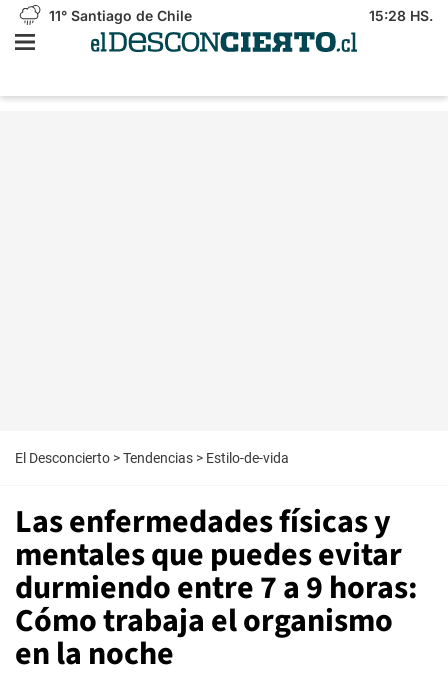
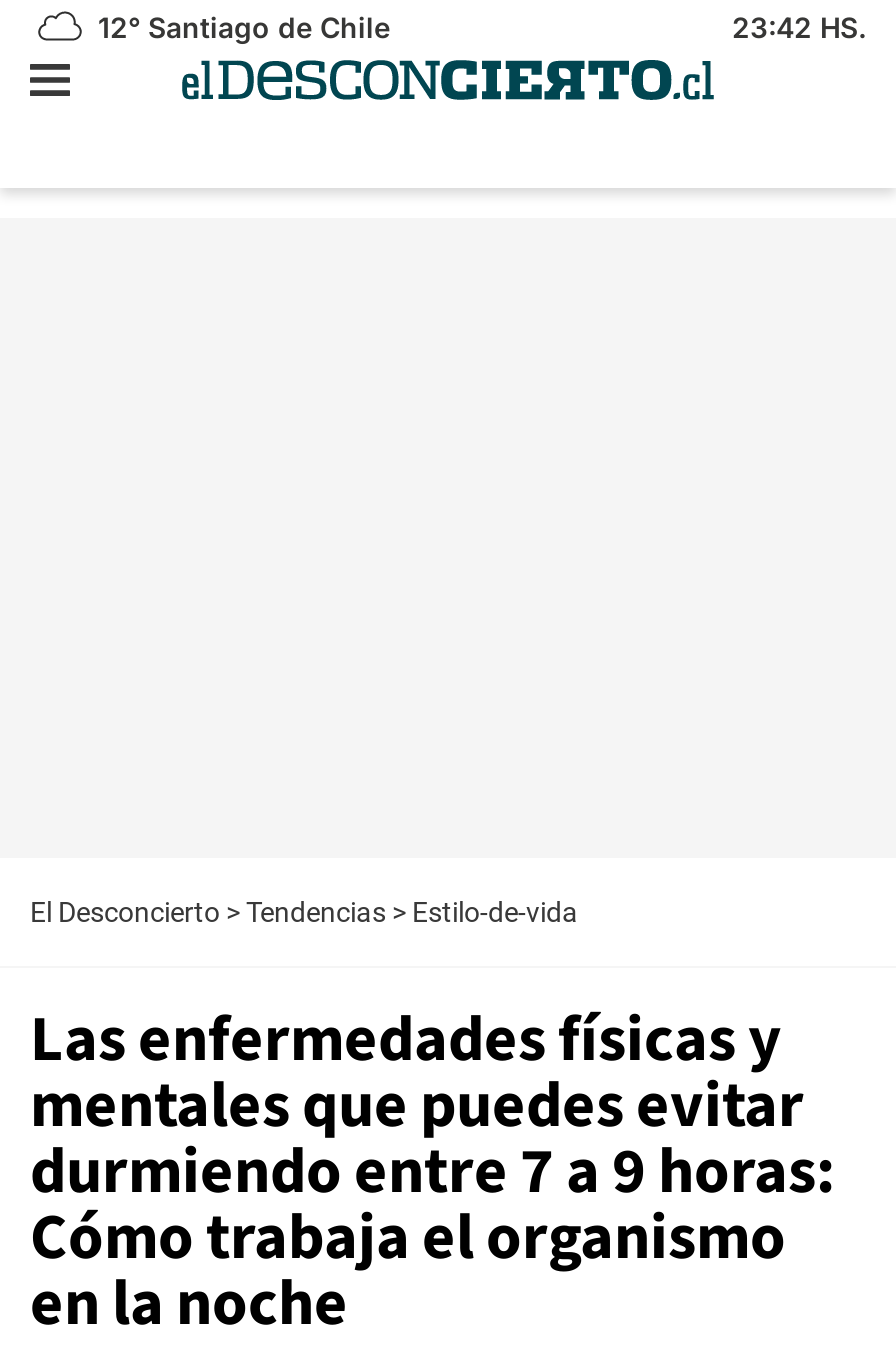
- 11° Santiago de Chile
+ 12° Santiago de Chile

- 15:28 HS.
+ 23:42 HS.
